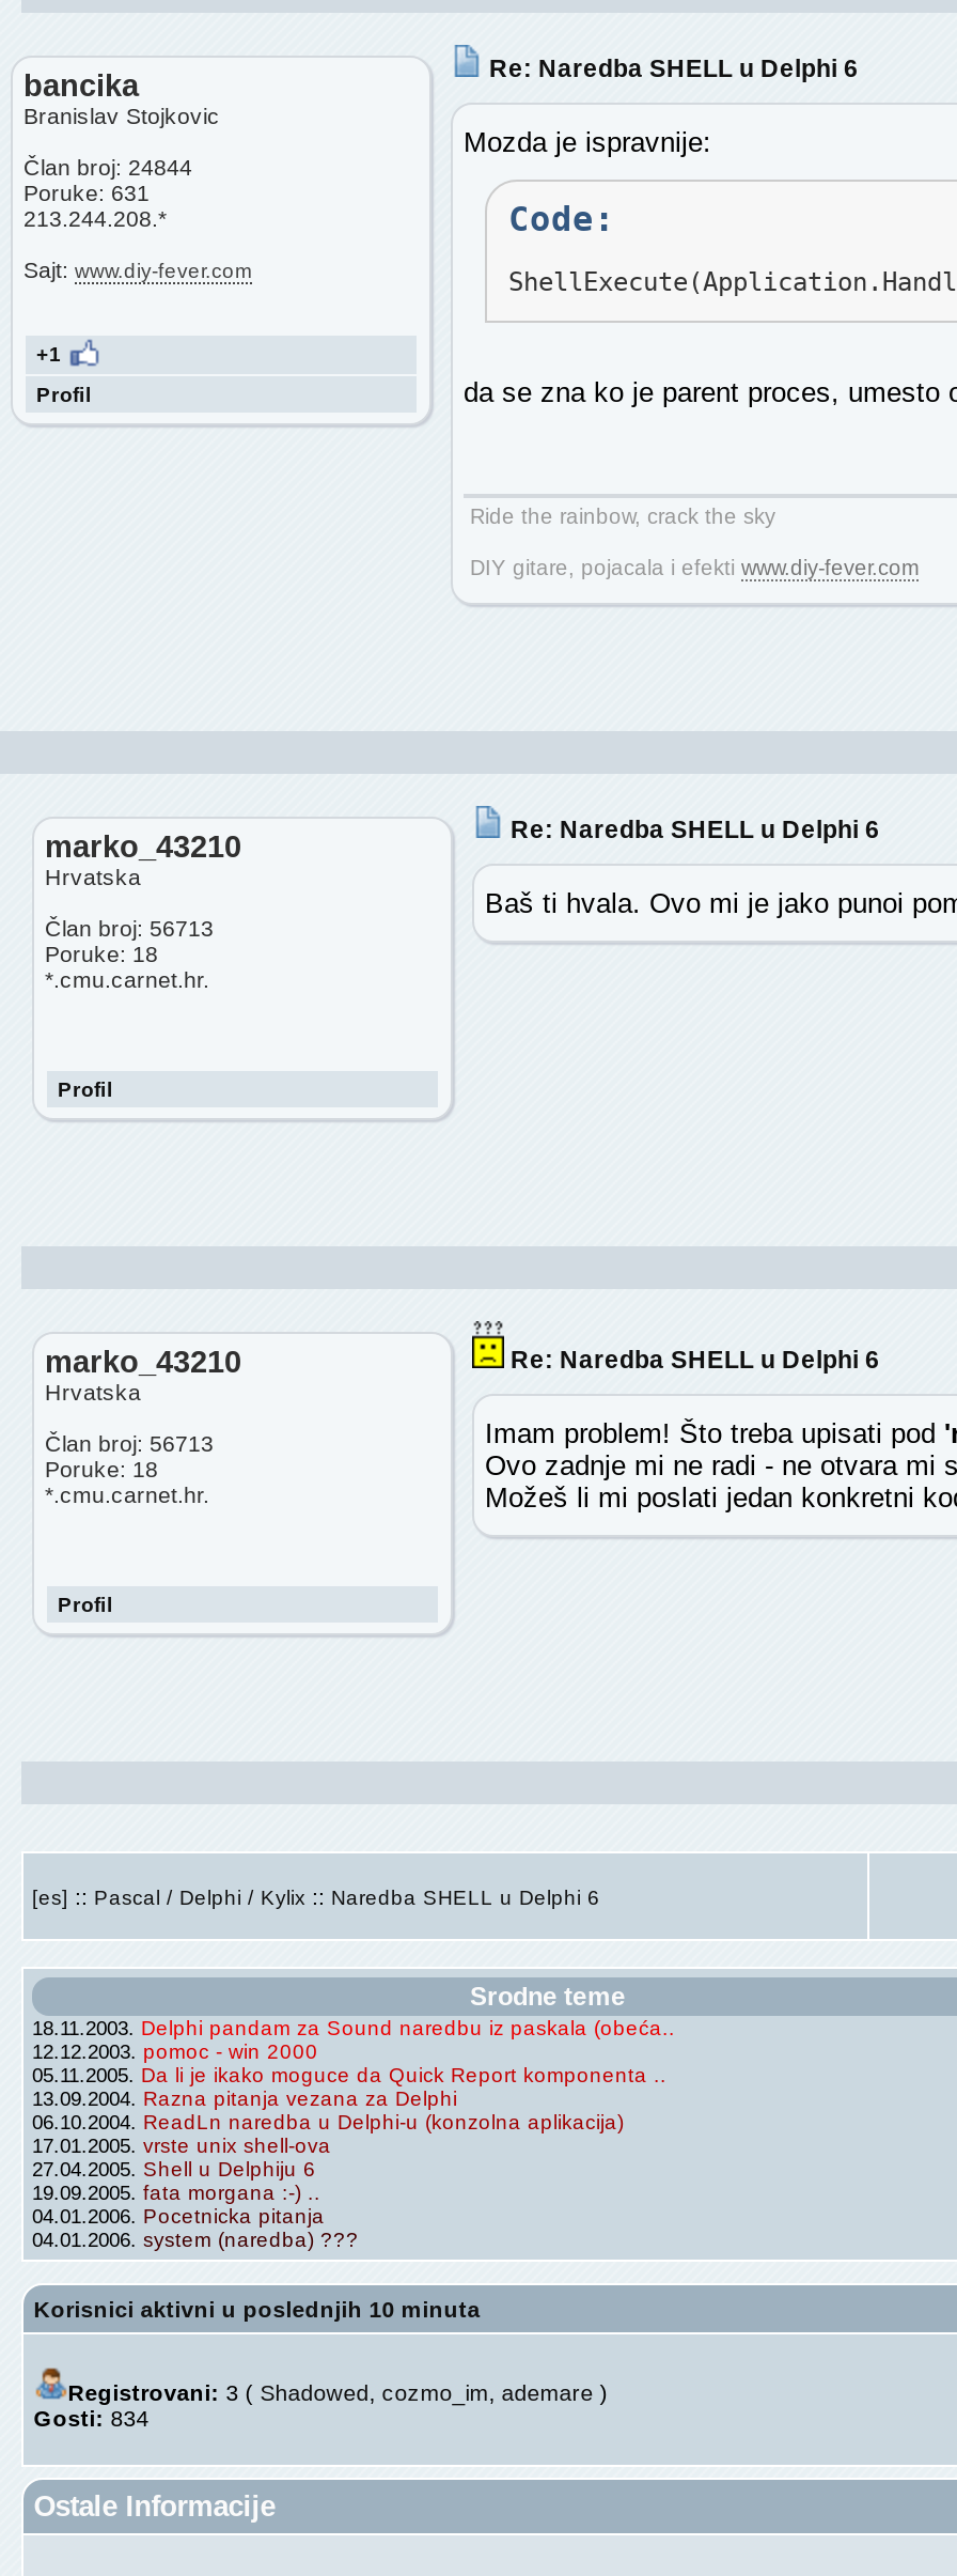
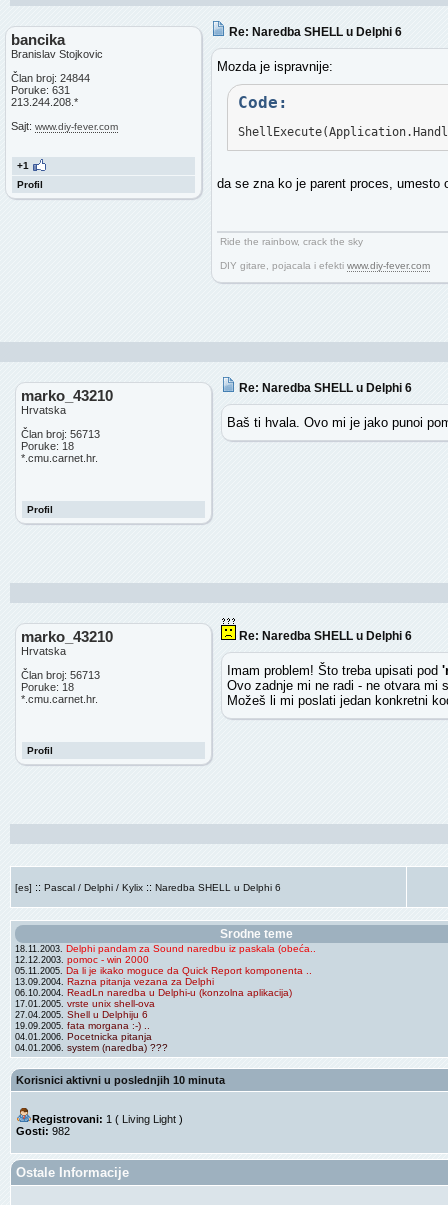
- Registrovani: 3 (Shadowed, cozmo_im, ademare)
- Gosti:834
+ Registrovani: 1 (Living Light)
+ Gosti:982
